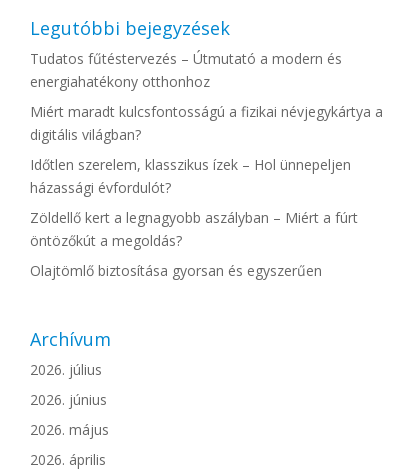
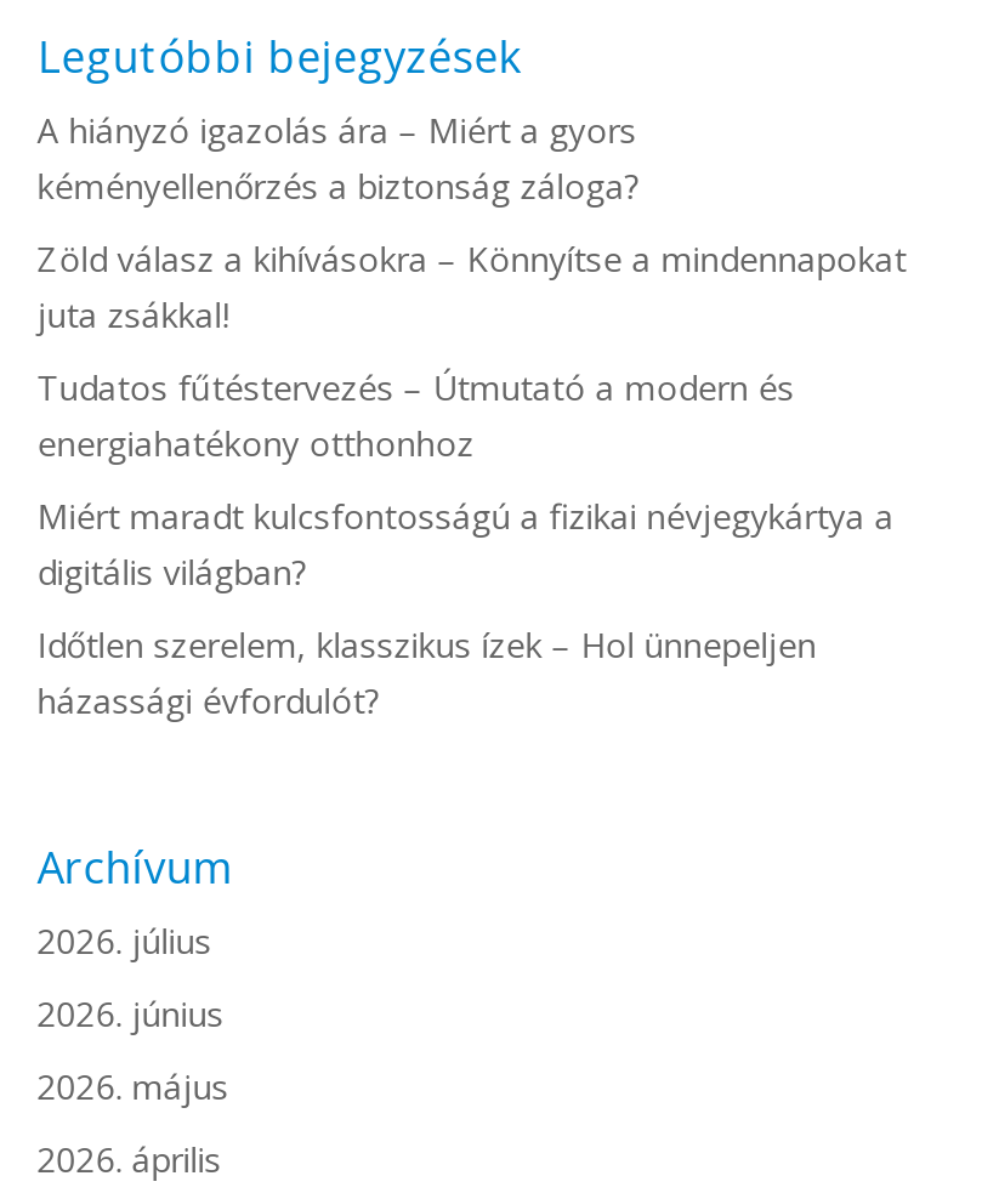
+ A hiányzó igazolás ára – Miért a gyors
+ kéményellenőrzés a biztonság záloga?
+ Zöld válasz a kihívásokra – Könnyítse a mindennapokat
+ juta zsákkal!

moved down: Tudatos fűtéstervezés – Útmutató a modern és | energiahatékony otthonhoz | Miért maradt kulcsfontosságú a fizikai névjegykártya a | digitális világban? | Időtlen szerelem, klasszikus ízek – Hol ünnepeljen | házassági évfordulót?

- Zöldellő kert a legnagyobb aszályban – Miért a fúrt
- öntözőkút a megoldás?
- Olajtömlő biztosítása gyorsan és egyszerűen
